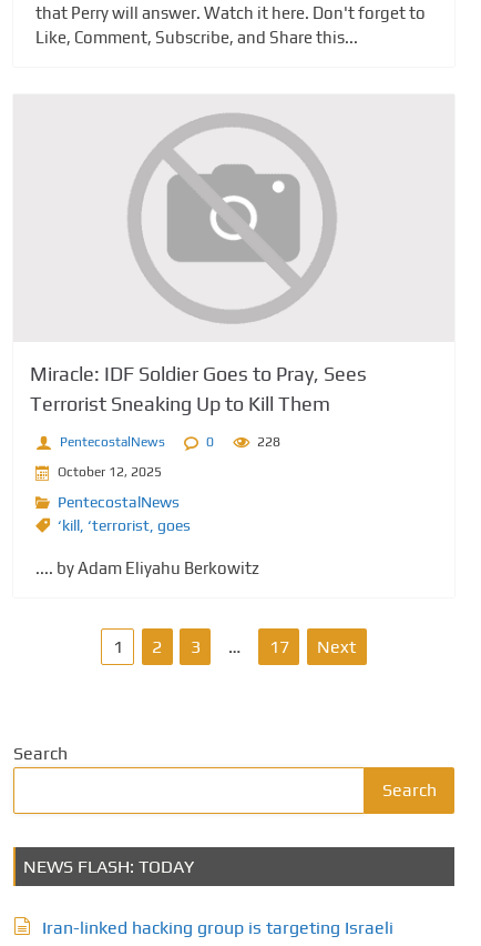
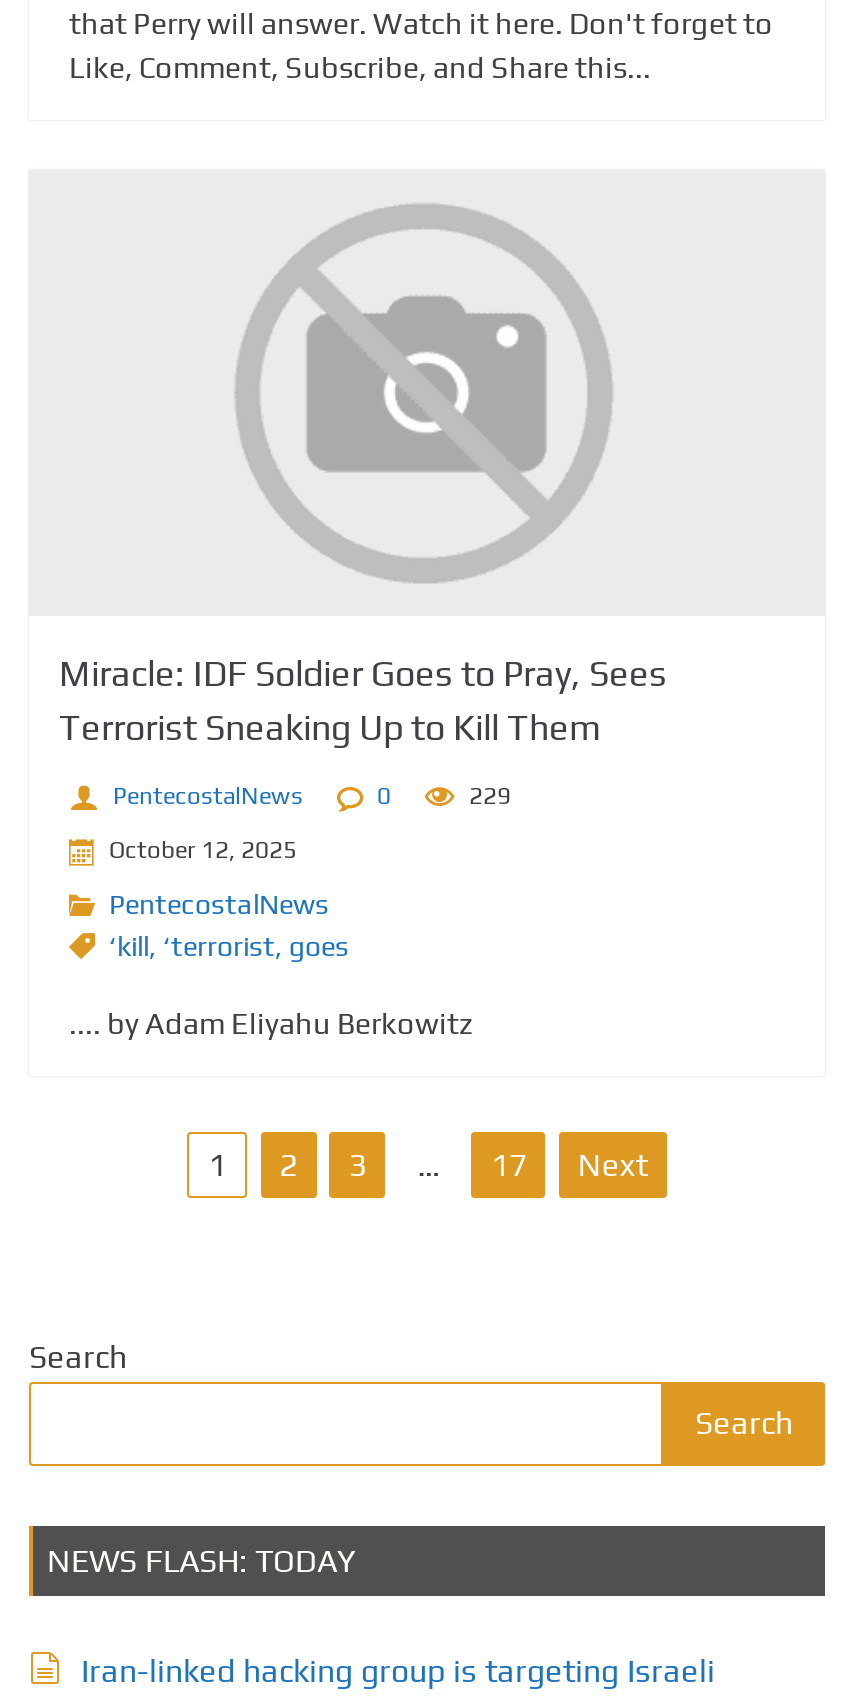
- 228
+ 229
